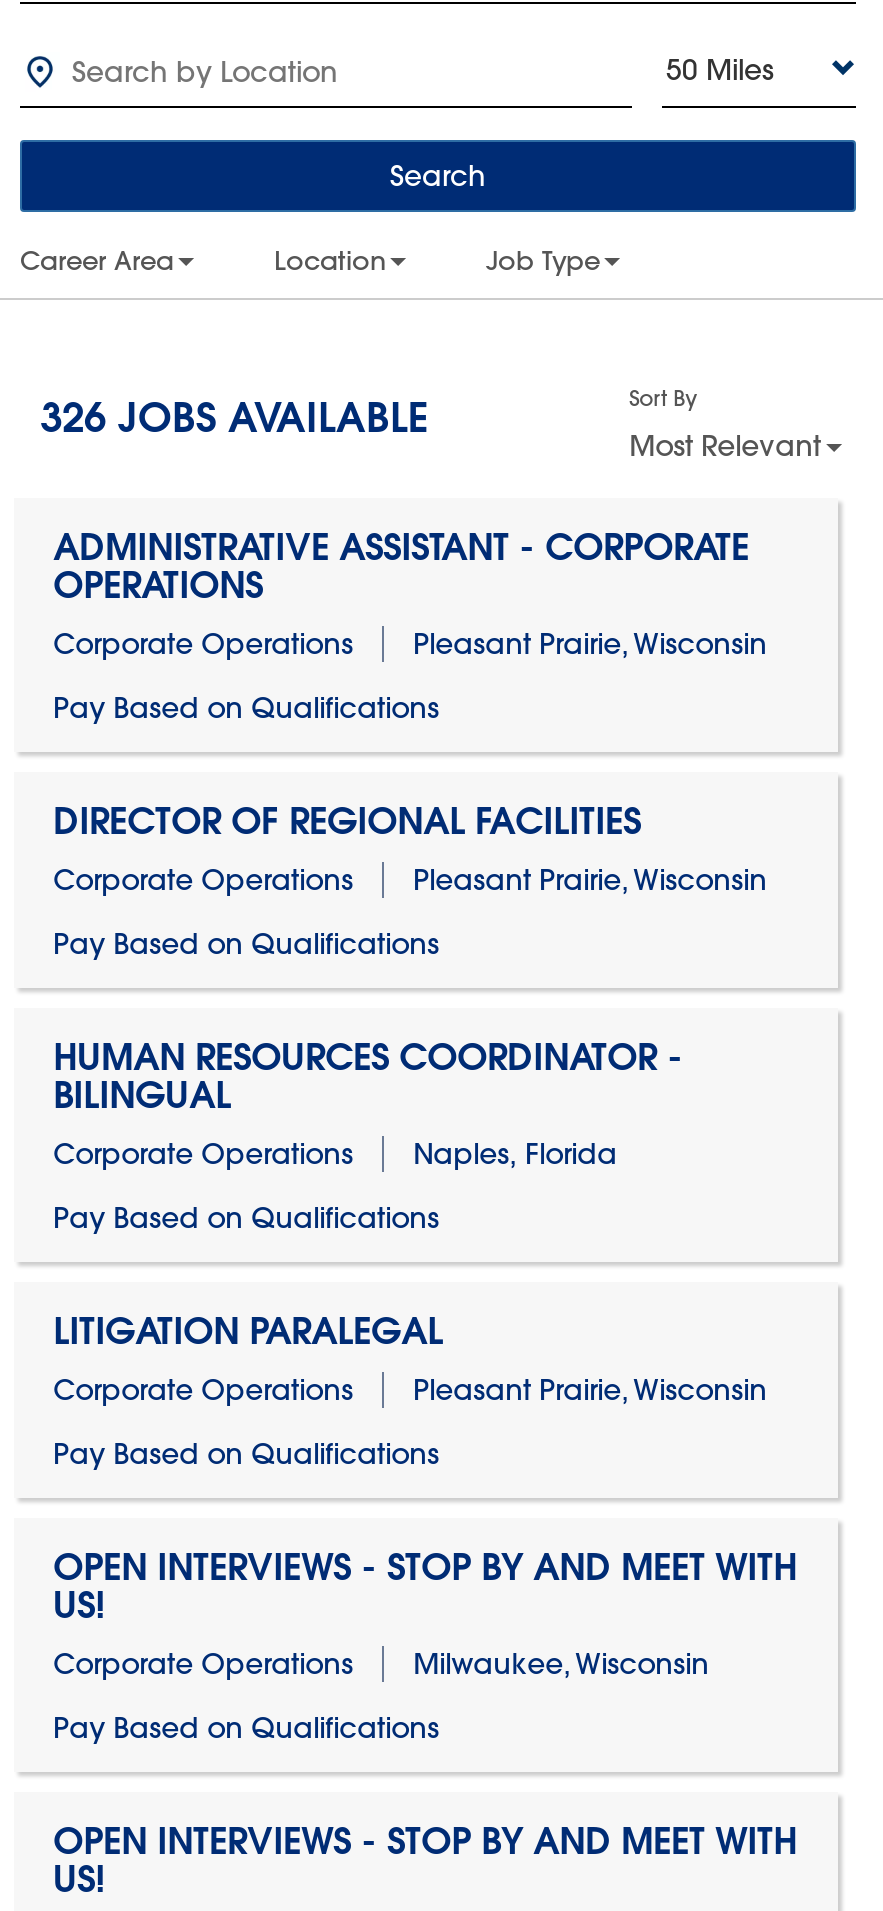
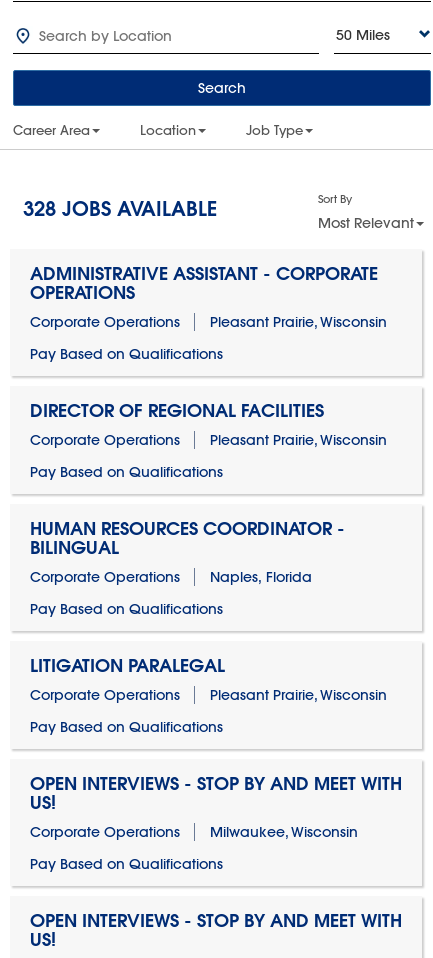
- 326 JOBS AVAILABLE
+ 328 JOBS AVAILABLE
